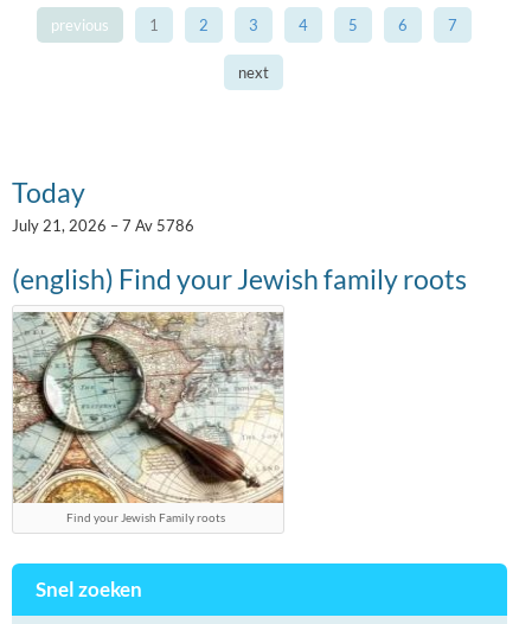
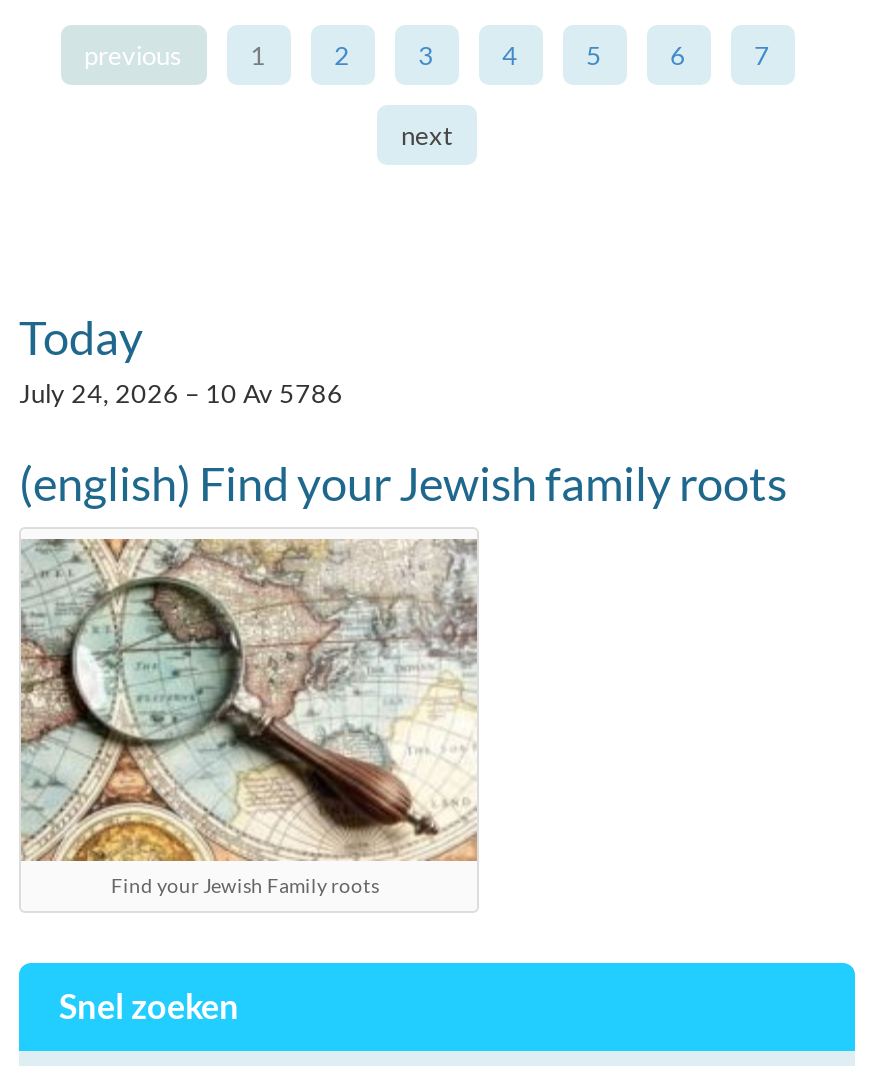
- July 21, 2026 – 7 Av 5786
+ July 24, 2026 – 10 Av 5786
